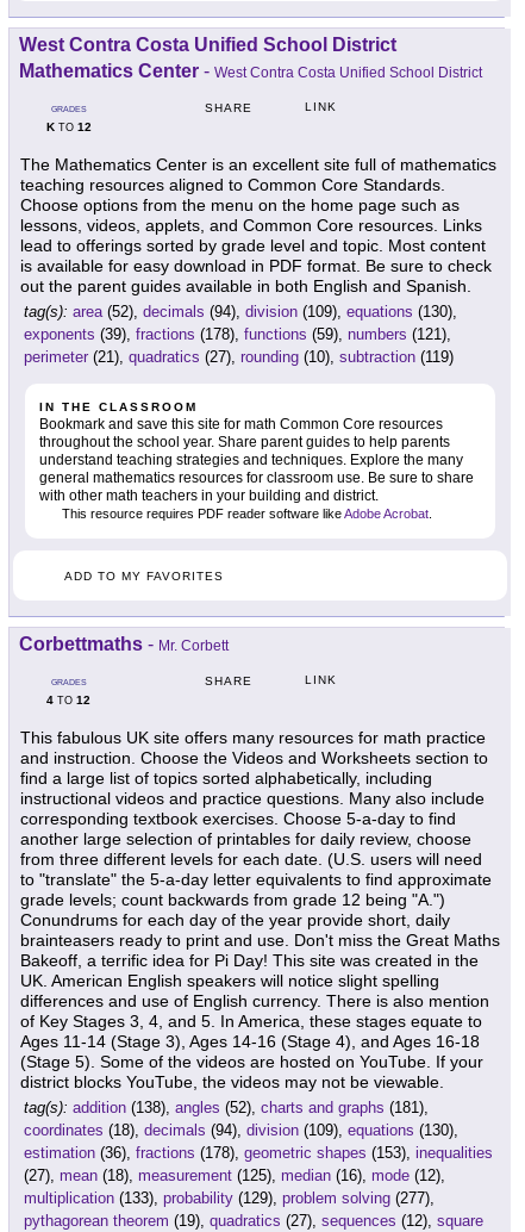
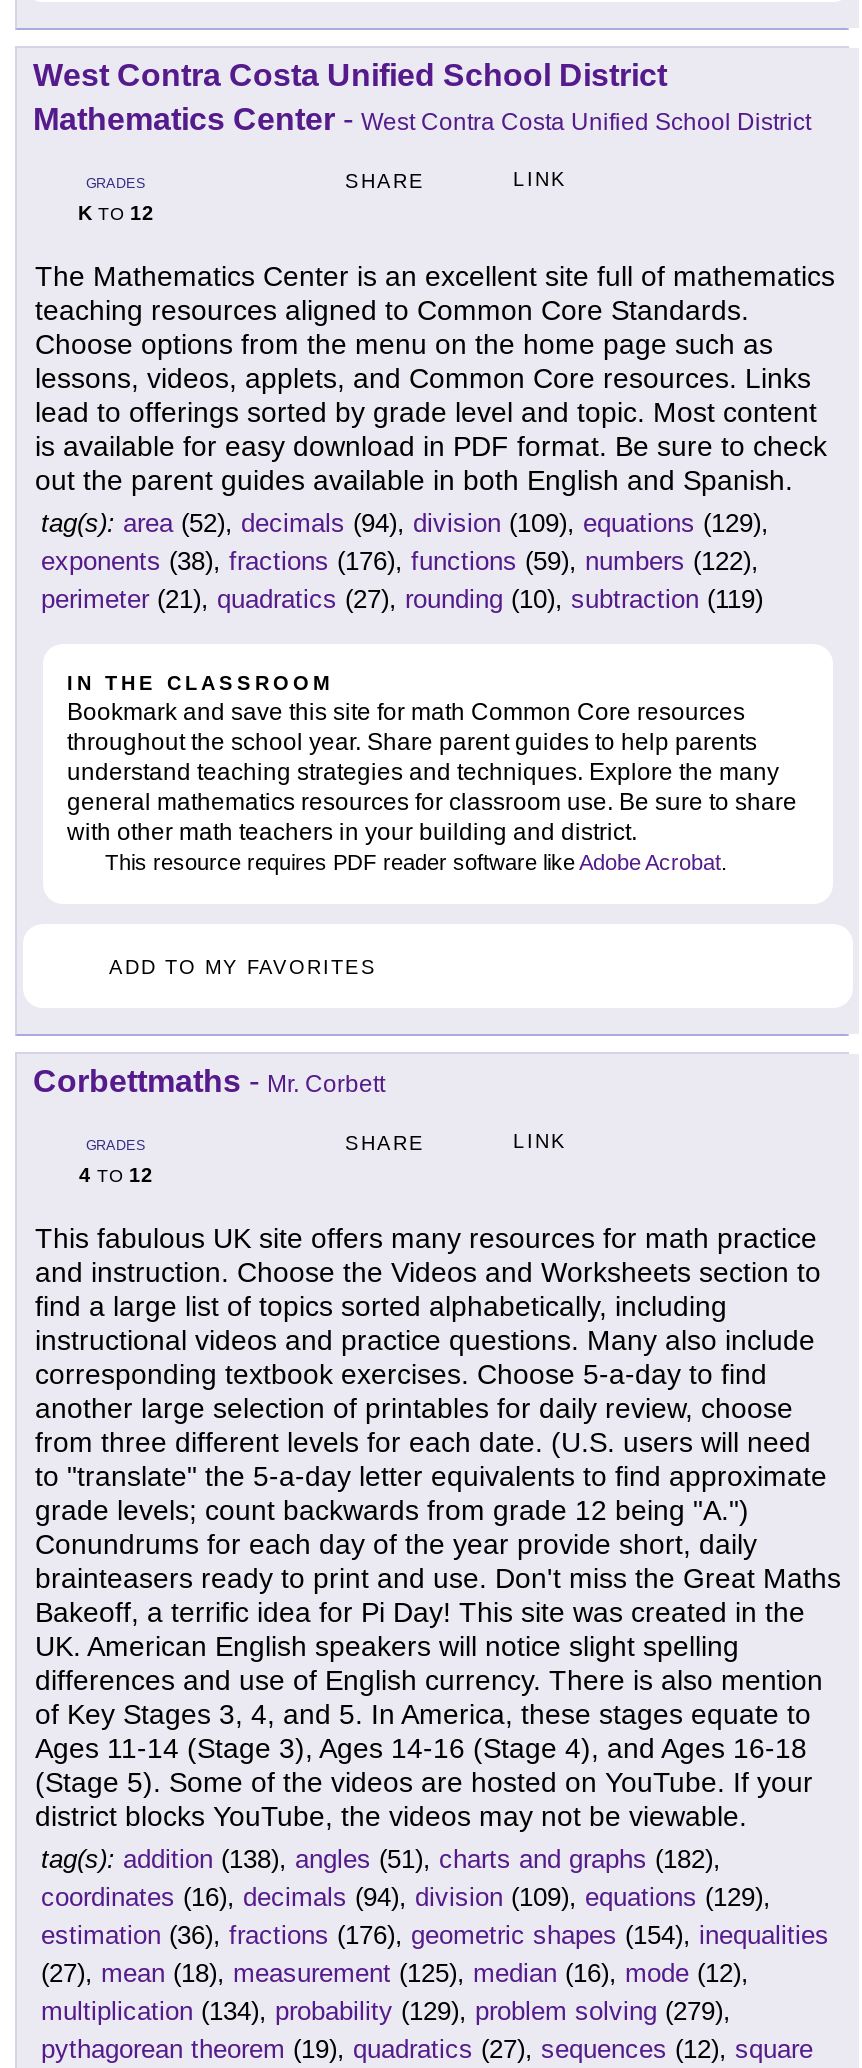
- tag(s): area (52), decimals (94), division (109), equations (130),
+ tag(s): area (52), decimals (94), division (109), equations (129),

- exponents (39), fractions (178), functions (59), numbers (121),
+ exponents (38), fractions (176), functions (59), numbers (122),

- tag(s): addition (138), angles (52), charts and graphs (181),
+ tag(s): addition (138), angles (51), charts and graphs (182),

- coordinates (18), decimals (94), division (109), equations (130),
+ coordinates (16), decimals (94), division (109), equations (129),

- estimation (36), fractions (178), geometric shapes (153), inequalities
+ estimation (36), fractions (176), geometric shapes (154), inequalities

- multiplication (133), probability (129), problem solving (277),
+ multiplication (134), probability (129), problem solving (279),
